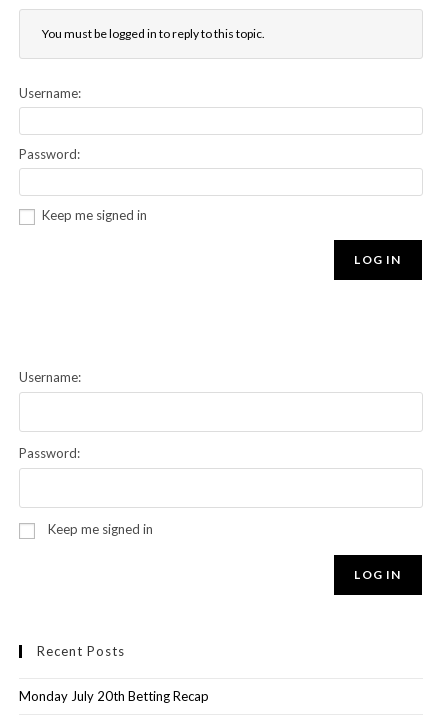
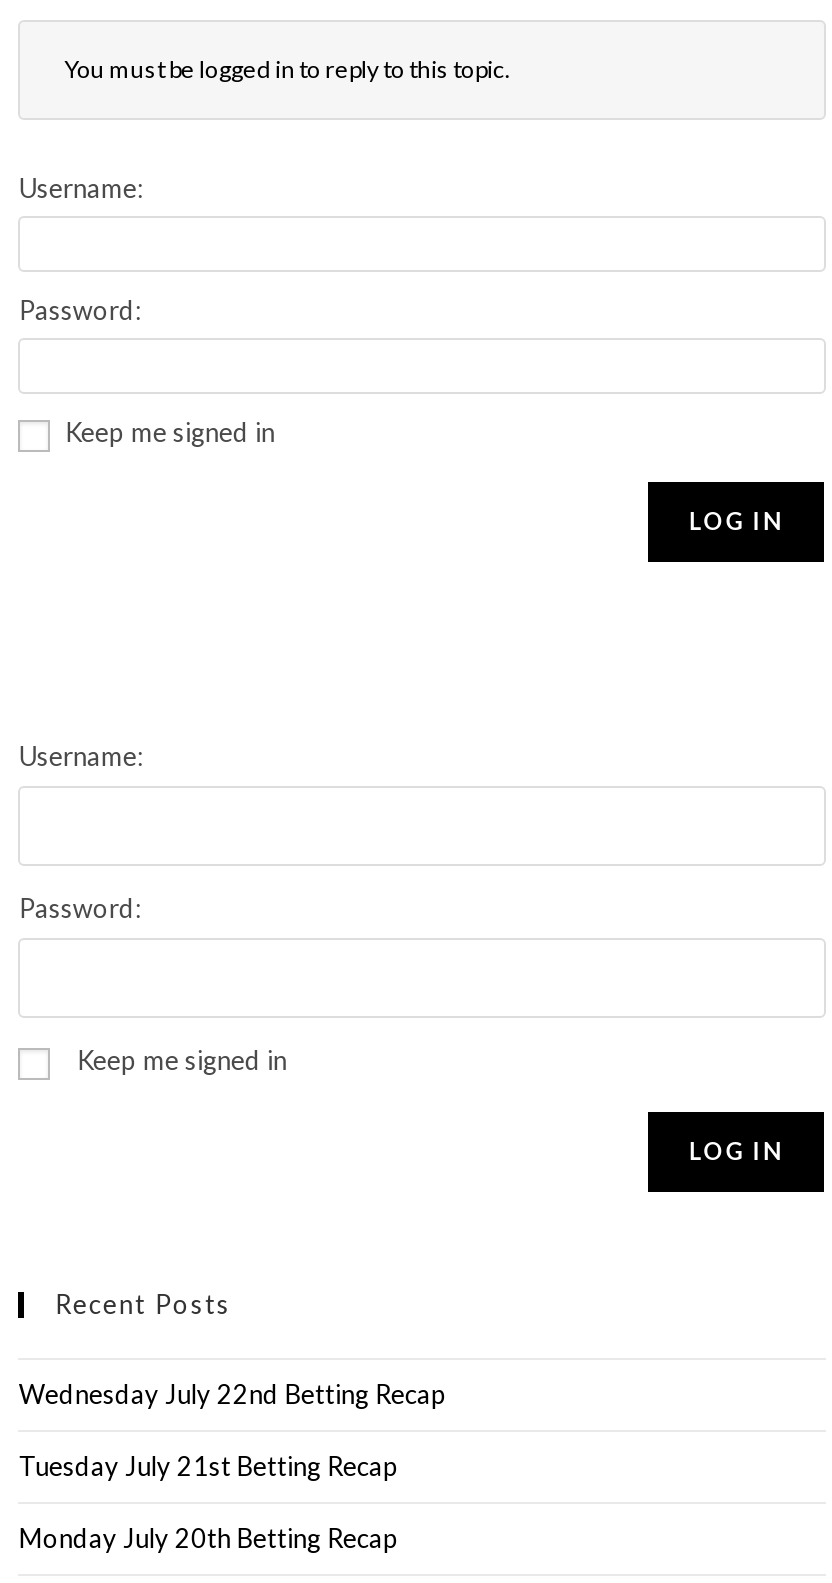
+ Wednesday July 22nd Betting Recap
+ Tuesday July 21st Betting Recap
